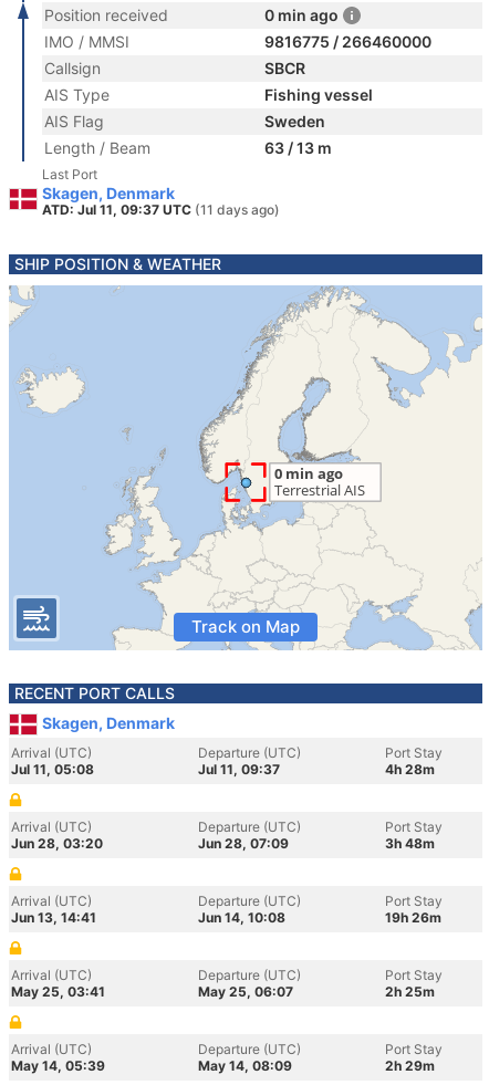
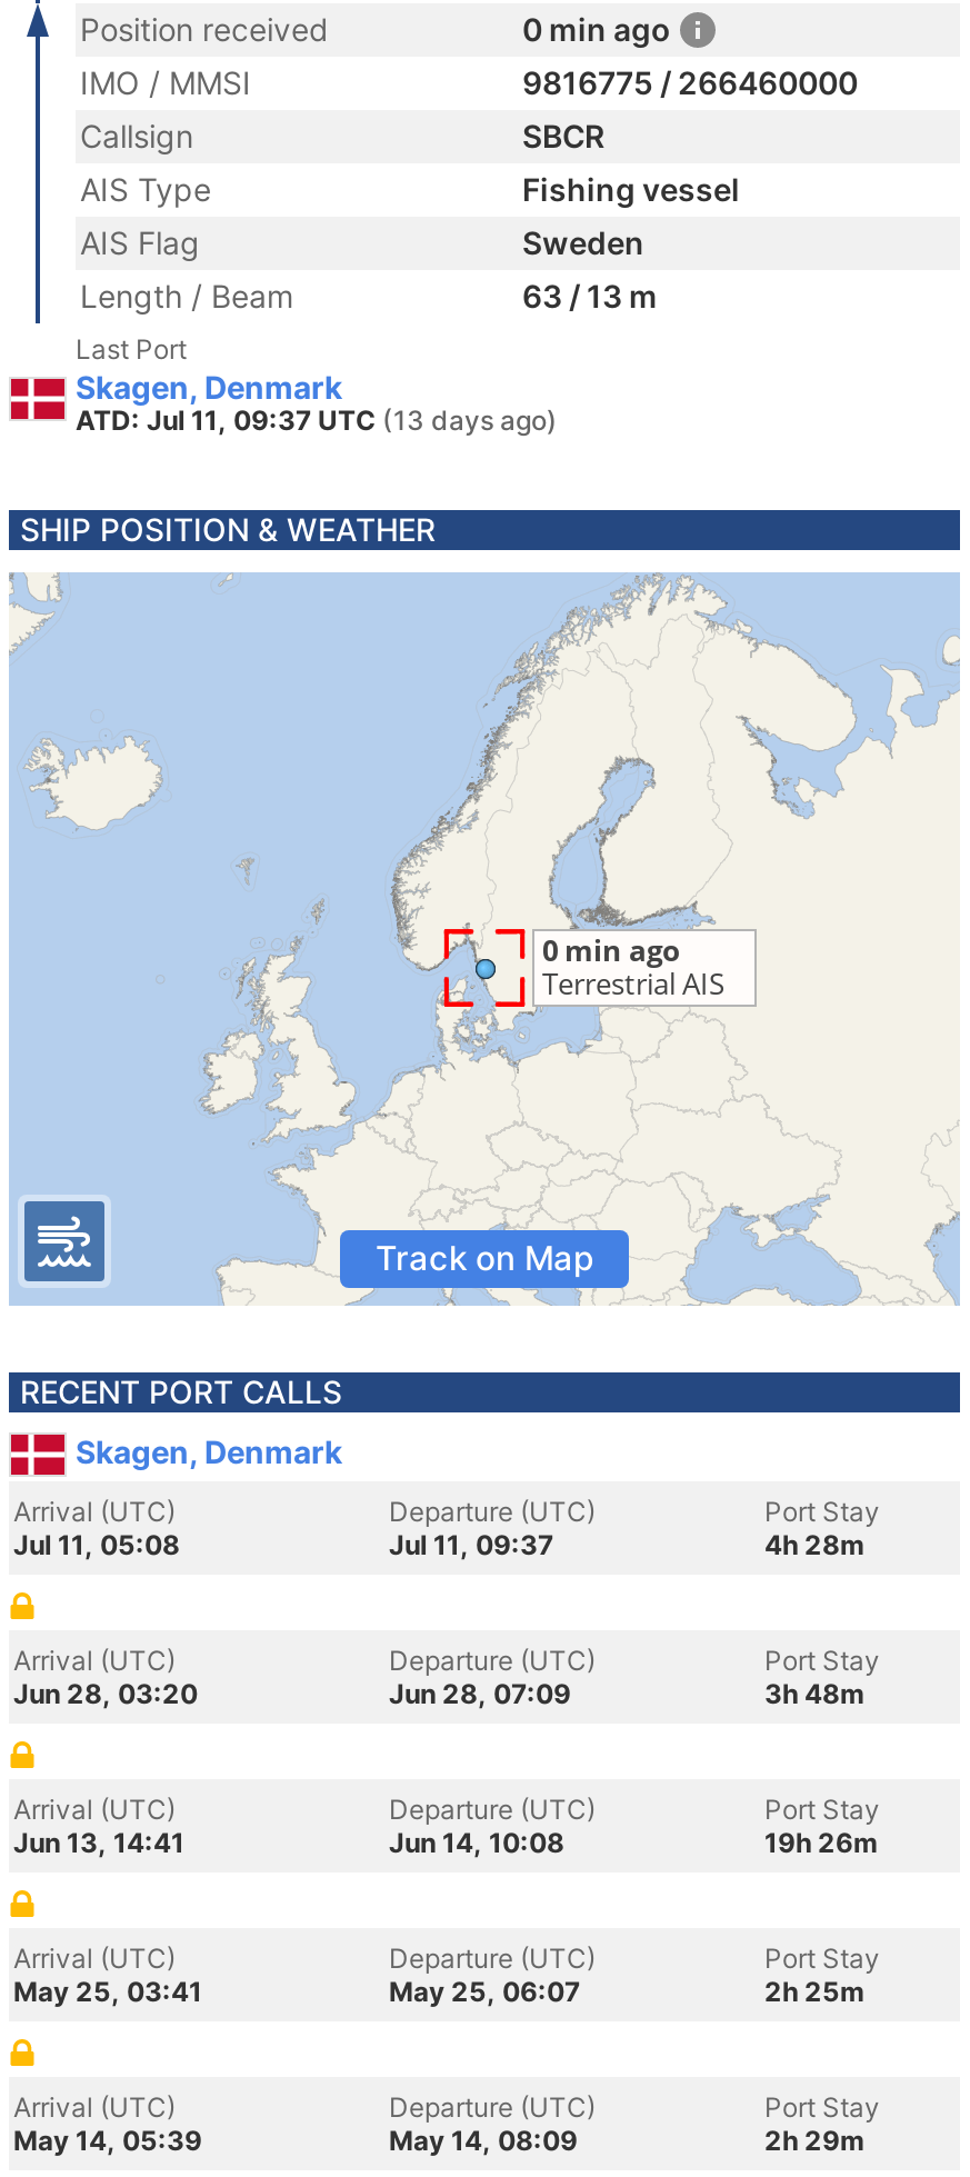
- ATD: Jul 11, 09:37 UTC (11 days ago)
+ ATD: Jul 11, 09:37 UTC (13 days ago)
